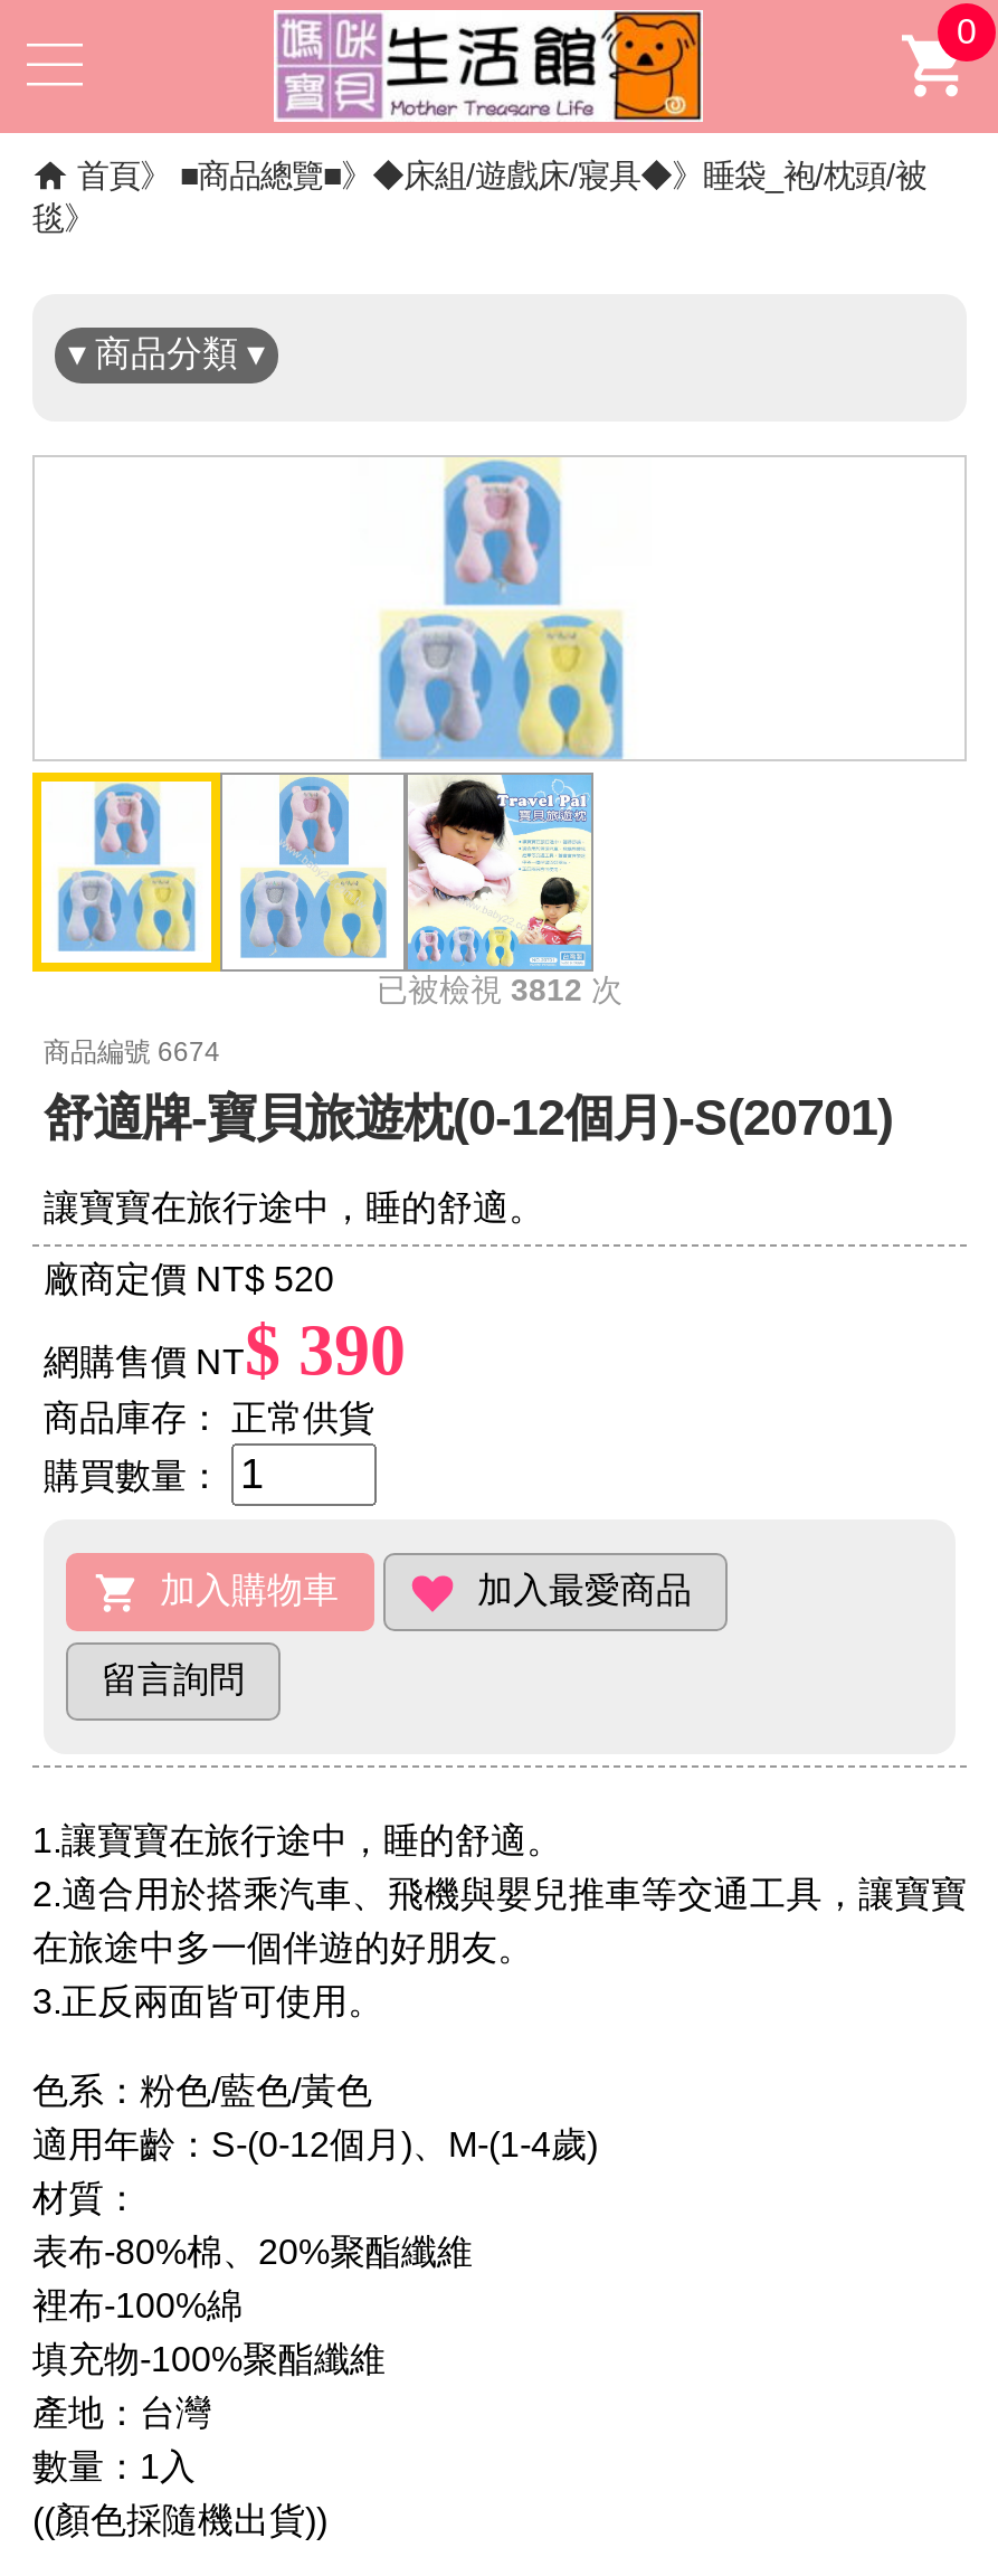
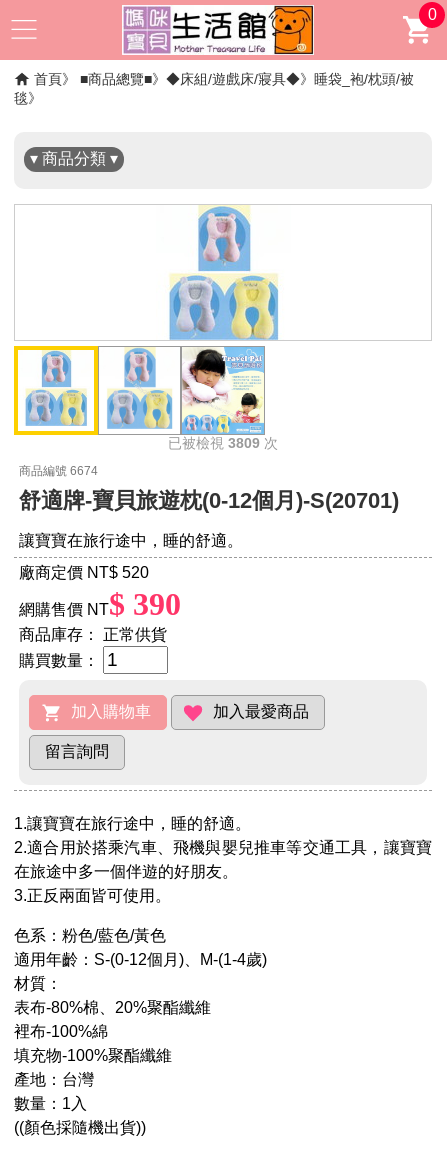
- 已被檢視3812次
+ 已被檢視3809次
